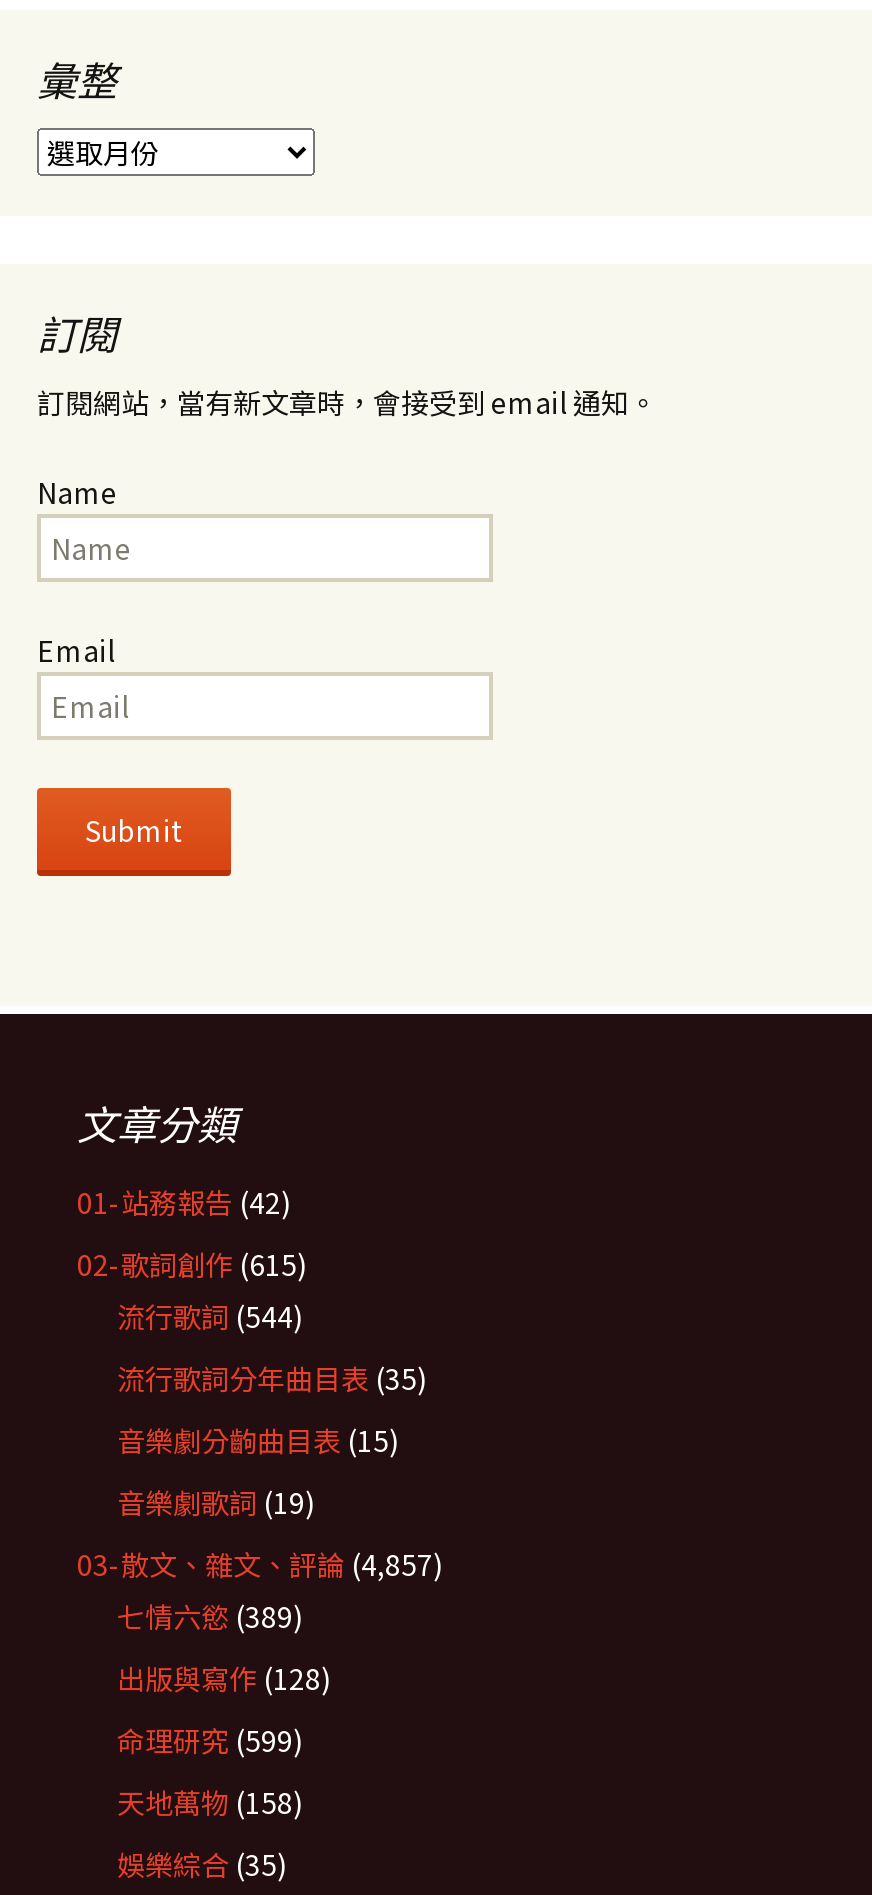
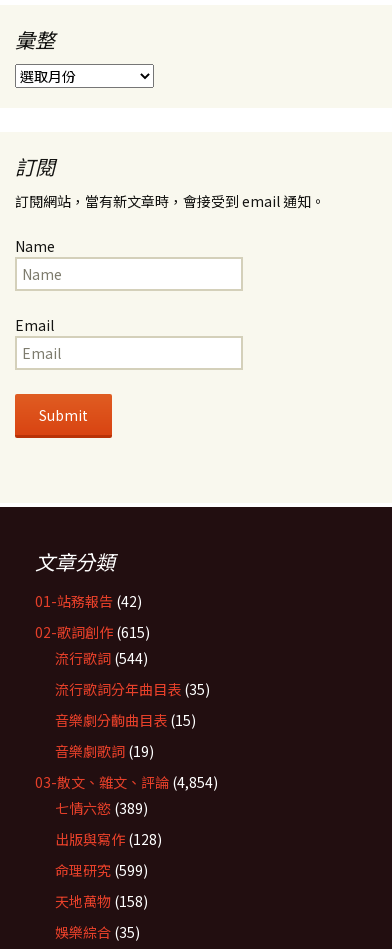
- 03-散文、雜文、評論(4,857)
+ 03-散文、雜文、評論(4,854)
